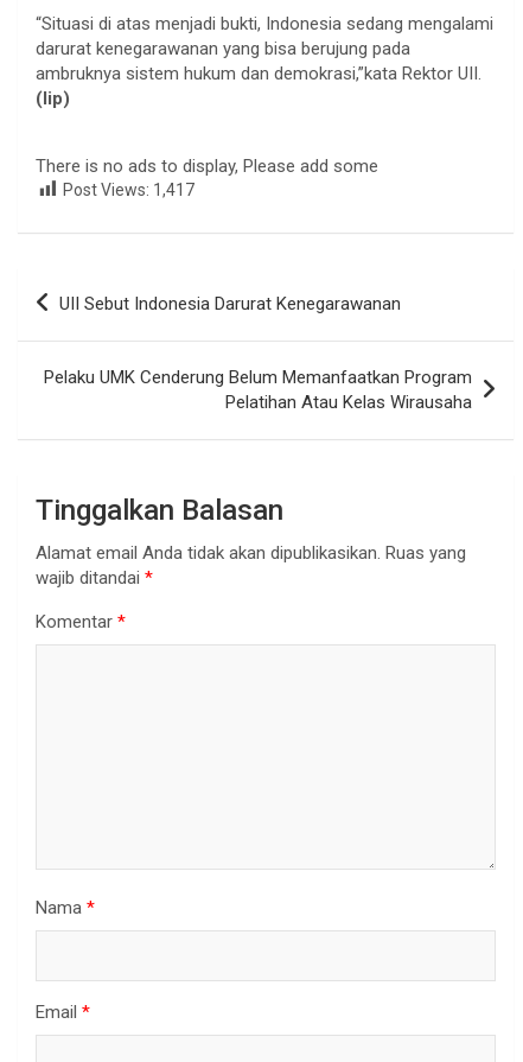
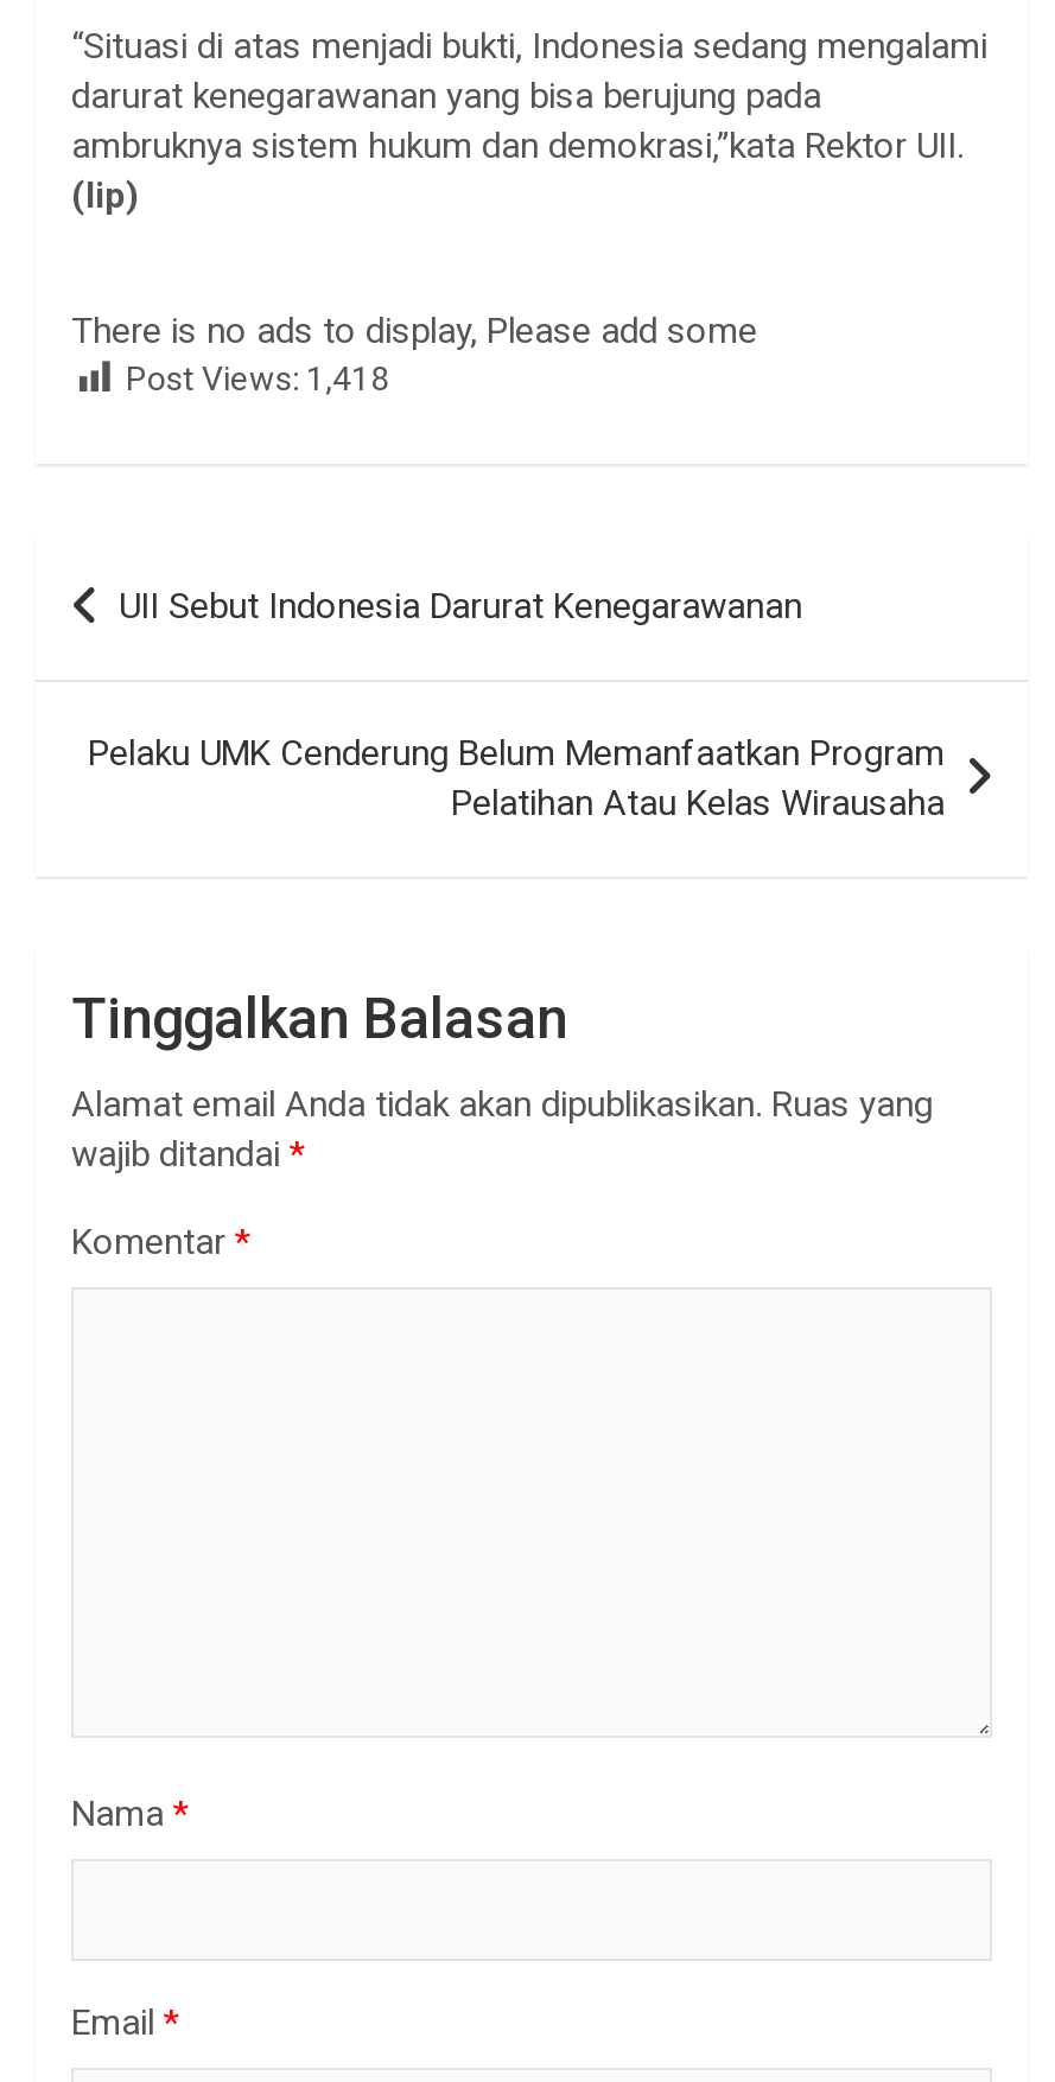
- Post Views: 1,417
+ Post Views: 1,418
